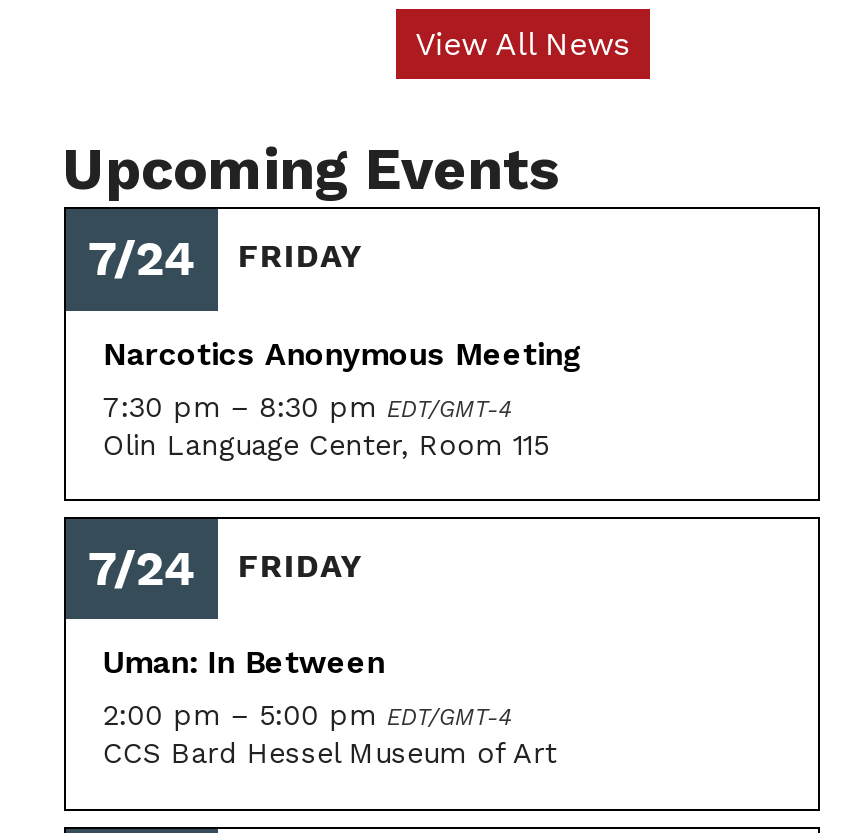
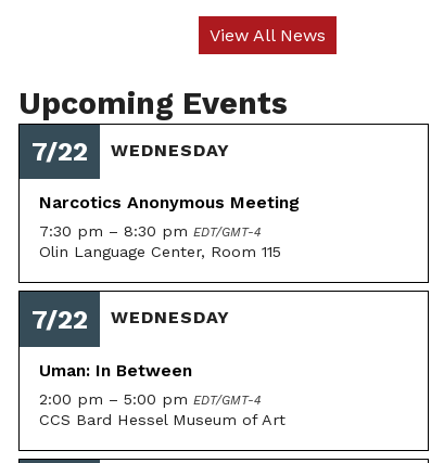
- 7/24
- FRIDAY
+ 7/22
+ WEDNESDAY

- 7/24
- FRIDAY
+ 7/22
+ WEDNESDAY
